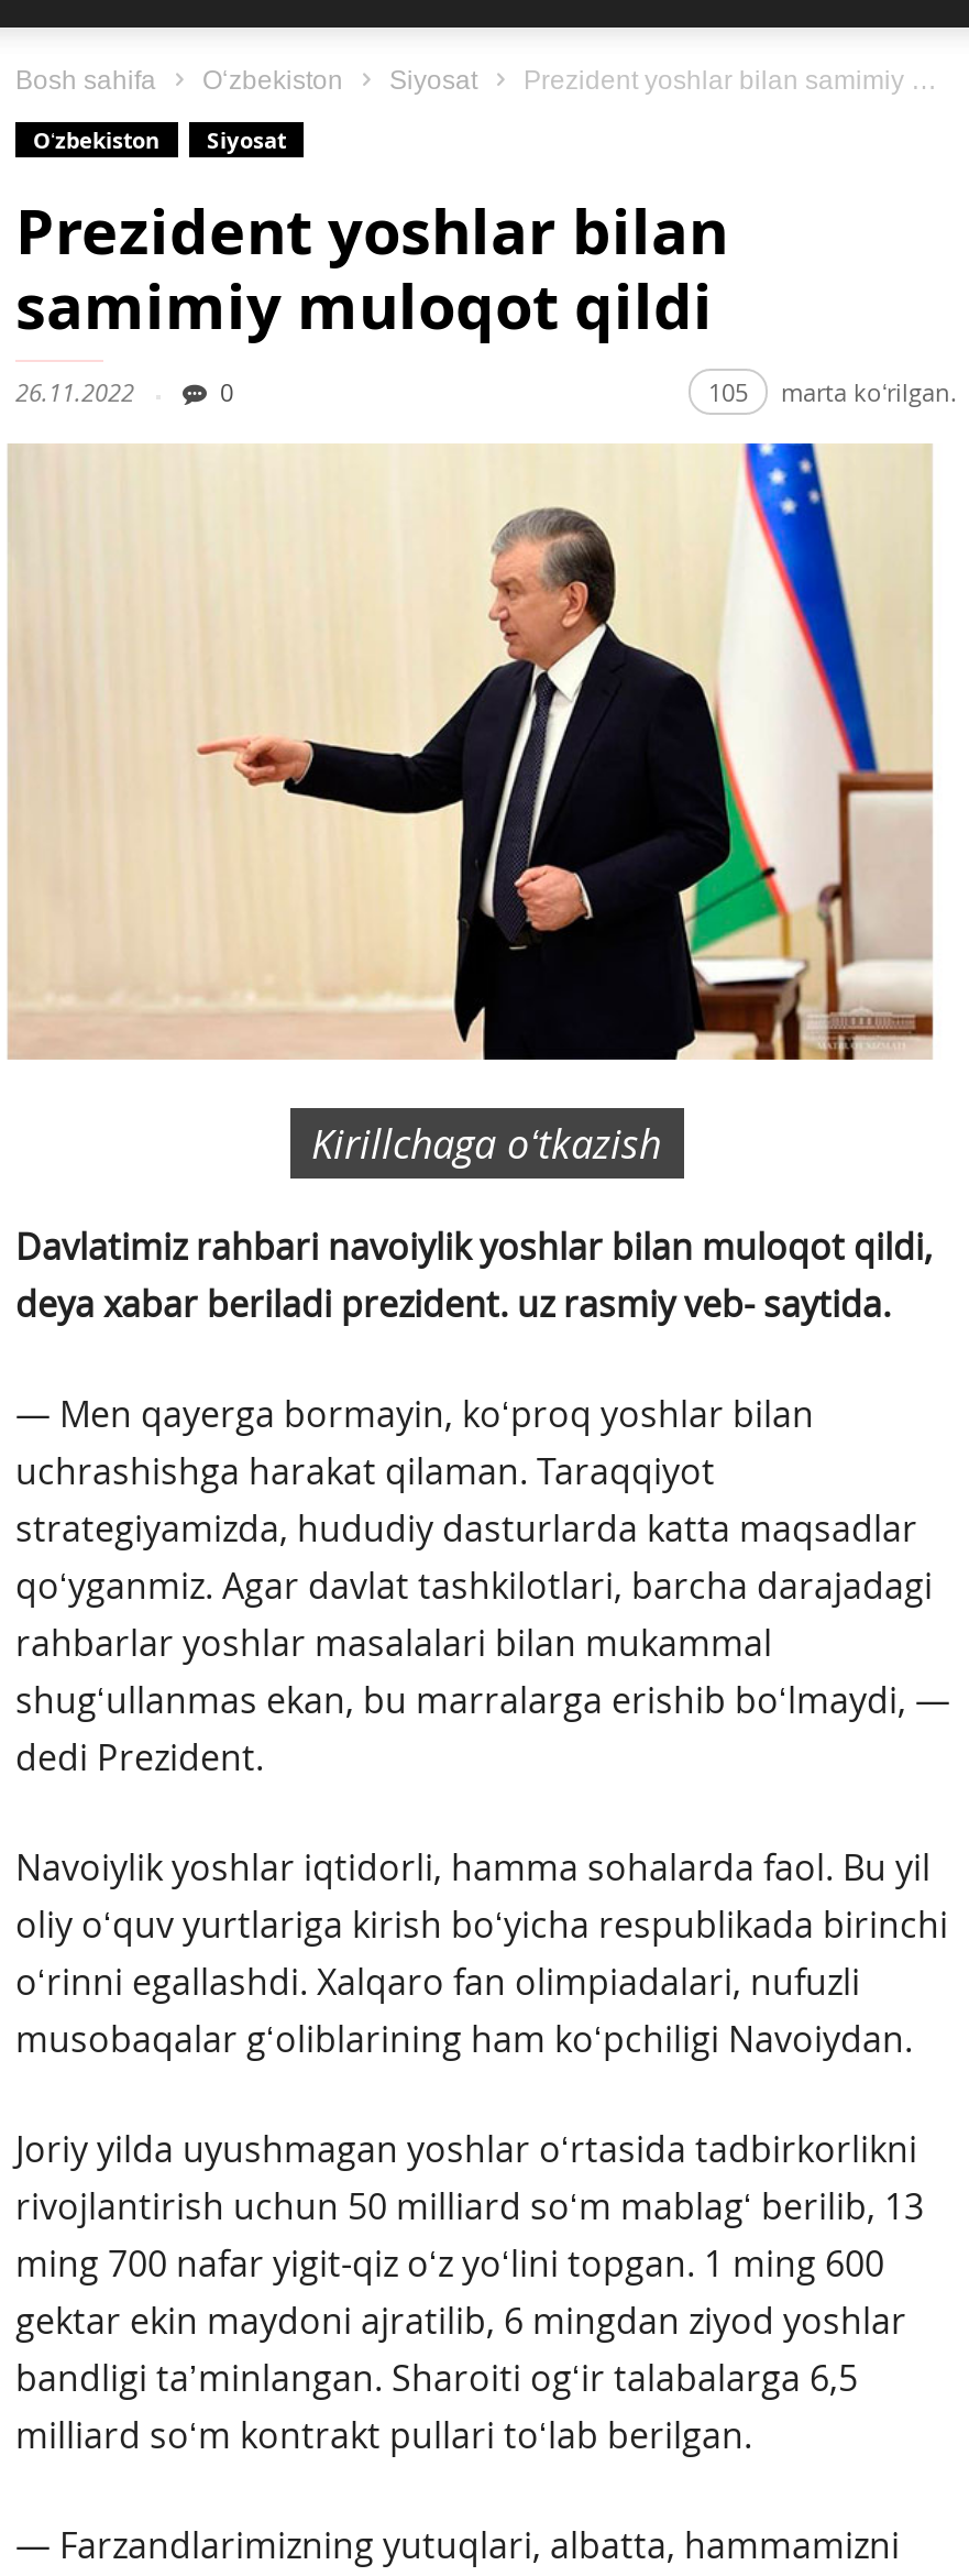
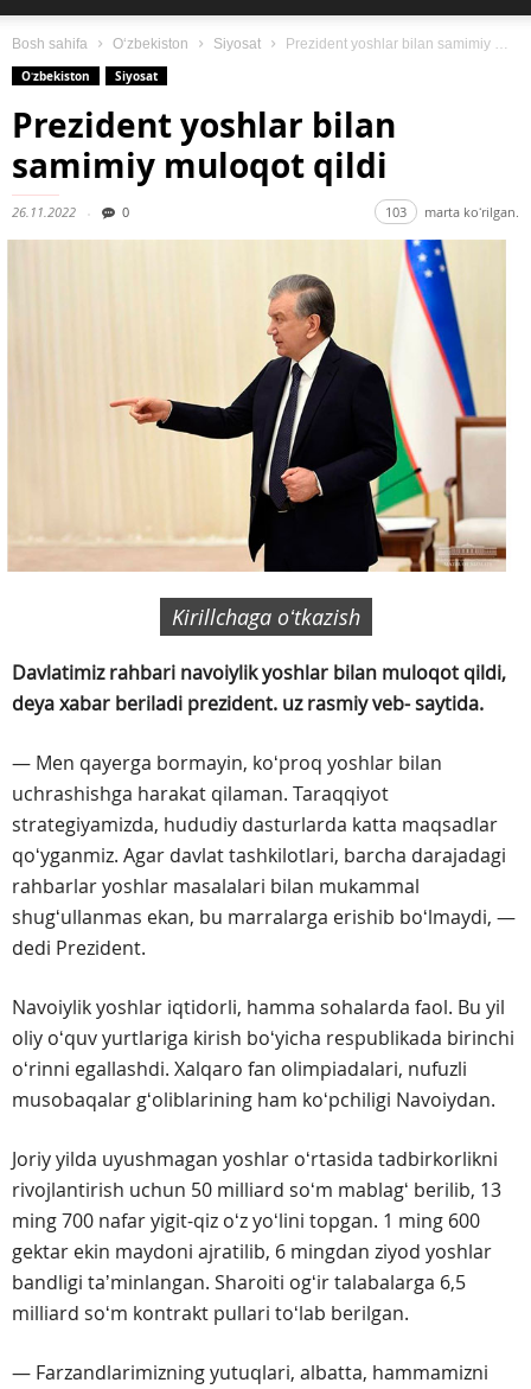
- 105
+ 103
